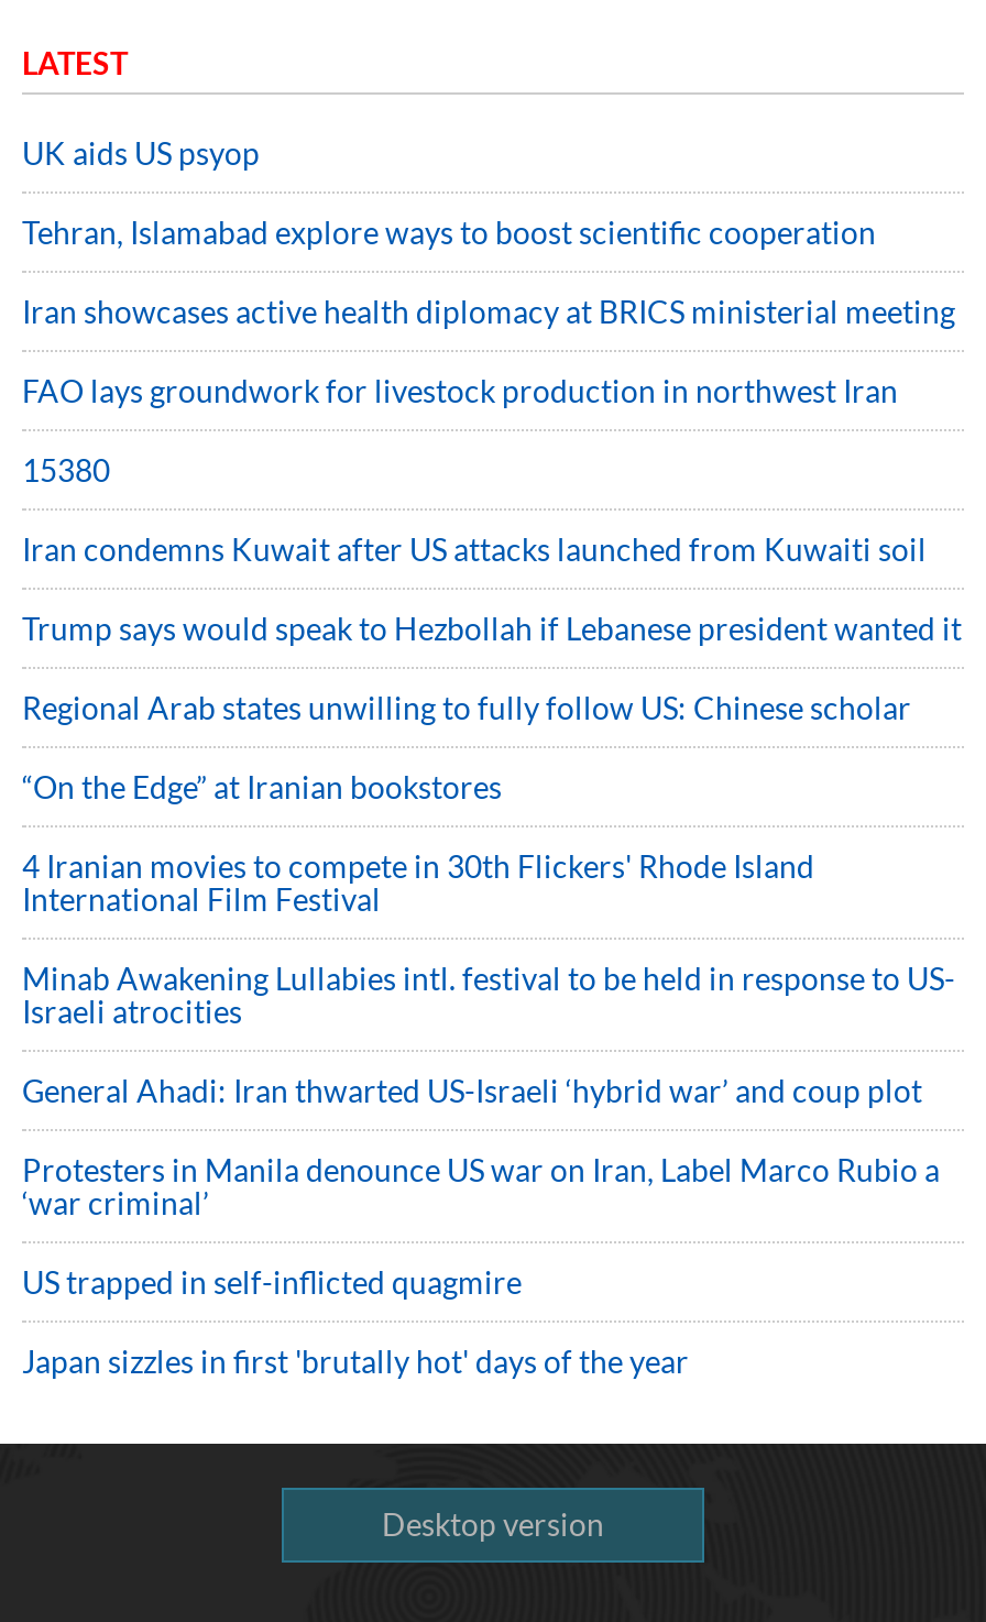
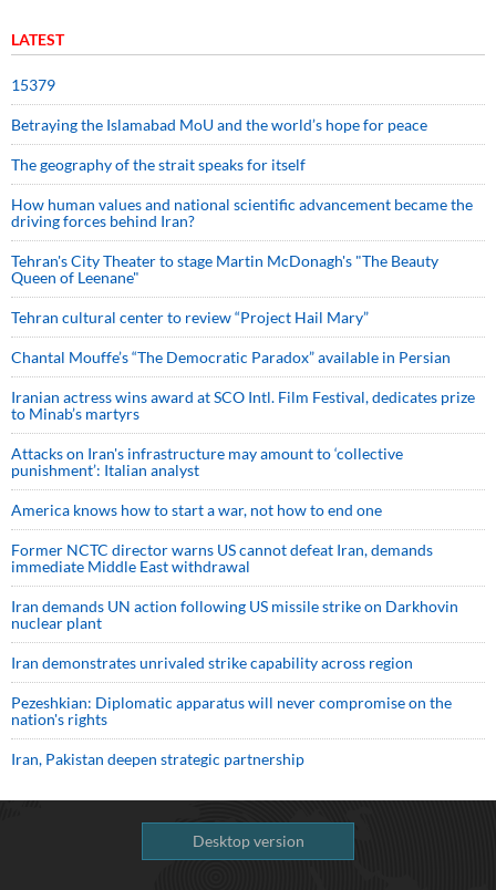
- UK aids US psyop
+ 15379

- Tehran, Islamabad explore ways to boost scientific cooperation
+ Betraying the Islamabad MoU and the world’s hope for peace

- Iran showcases active health diplomacy at BRICS ministerial meeting
+ The geography of the strait speaks for itself

- FAO lays groundwork for livestock production in northwest Iran
+ How human values and national scientific advancement became the
+ driving forces behind Iran?

- 15380
+ Tehran's City Theater to stage Martin McDonagh's "The Beauty
+ Queen of Leenane"

- Iran condemns Kuwait after US attacks launched from Kuwaiti soil
+ Tehran cultural center to review “Project Hail Mary”

- Trump says would speak to Hezbollah if Lebanese president wanted it
+ Chantal Mouffe’s “The Democratic Paradox” available in Persian

- Regional Arab states unwilling to fully follow US: Chinese scholar
+ Iranian actress wins award at SCO Intl. Film Festival, dedicates prize
+ to Minab’s martyrs

- “On the Edge” at Iranian bookstores
+ Attacks on Iran's infrastructure may amount to ‘collective
+ punishment’: Italian analyst

- 4 Iranian movies to compete in 30th Flickers' Rhode Island
- International Film Festival
+ America knows how to start a war, not how to end one

- Minab Awakening Lullabies intl. festival to be held in response to US-
- Israeli atrocities
+ Former NCTC director warns US cannot defeat Iran, demands
+ immediate Middle East withdrawal

- General Ahadi: Iran thwarted US-Israeli ‘hybrid war’ and coup plot
+ Iran demands UN action following US missile strike on Darkhovin
+ nuclear plant

- Protesters in Manila denounce US war on Iran, Label Marco Rubio a
- ‘war criminal’
+ Iran demonstrates unrivaled strike capability across region

- US trapped in self-inflicted quagmire
+ Pezeshkian: Diplomatic apparatus will never compromise on the
+ nation's rights

- Japan sizzles in first 'brutally hot' days of the year
+ Iran, Pakistan deepen strategic partnership
